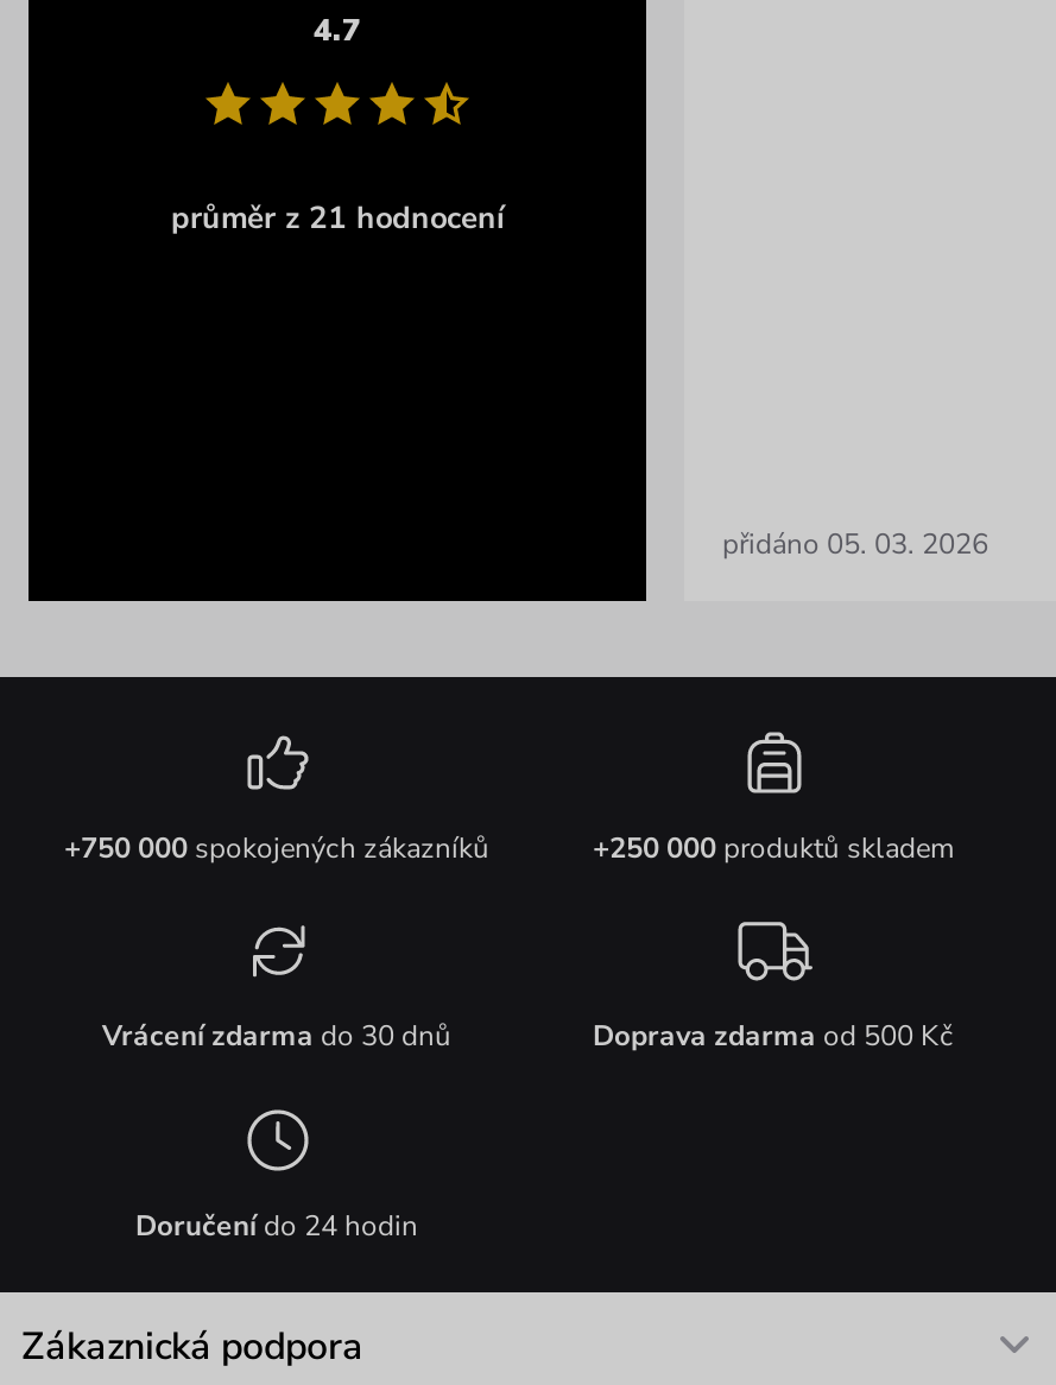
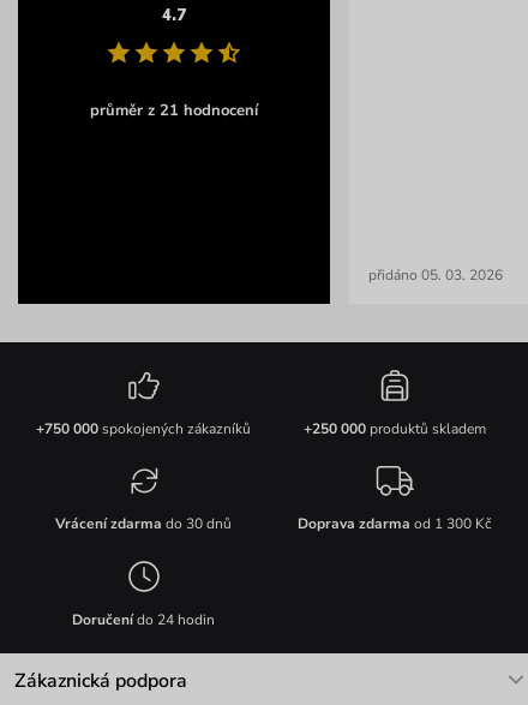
- Doprava zdarma od 500 Kč
+ Doprava zdarma od 1 300 Kč
